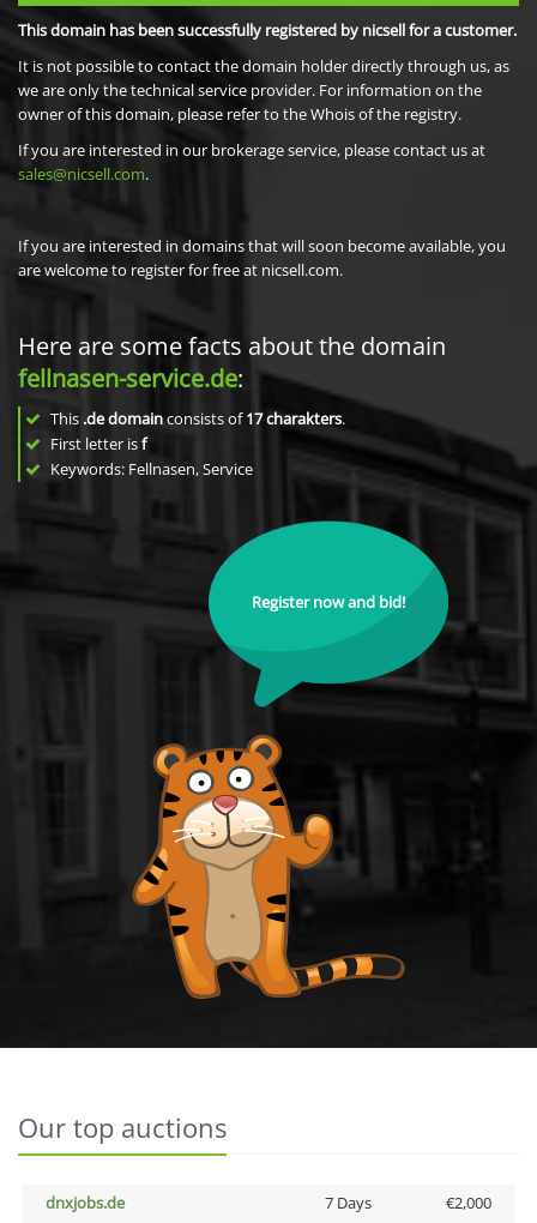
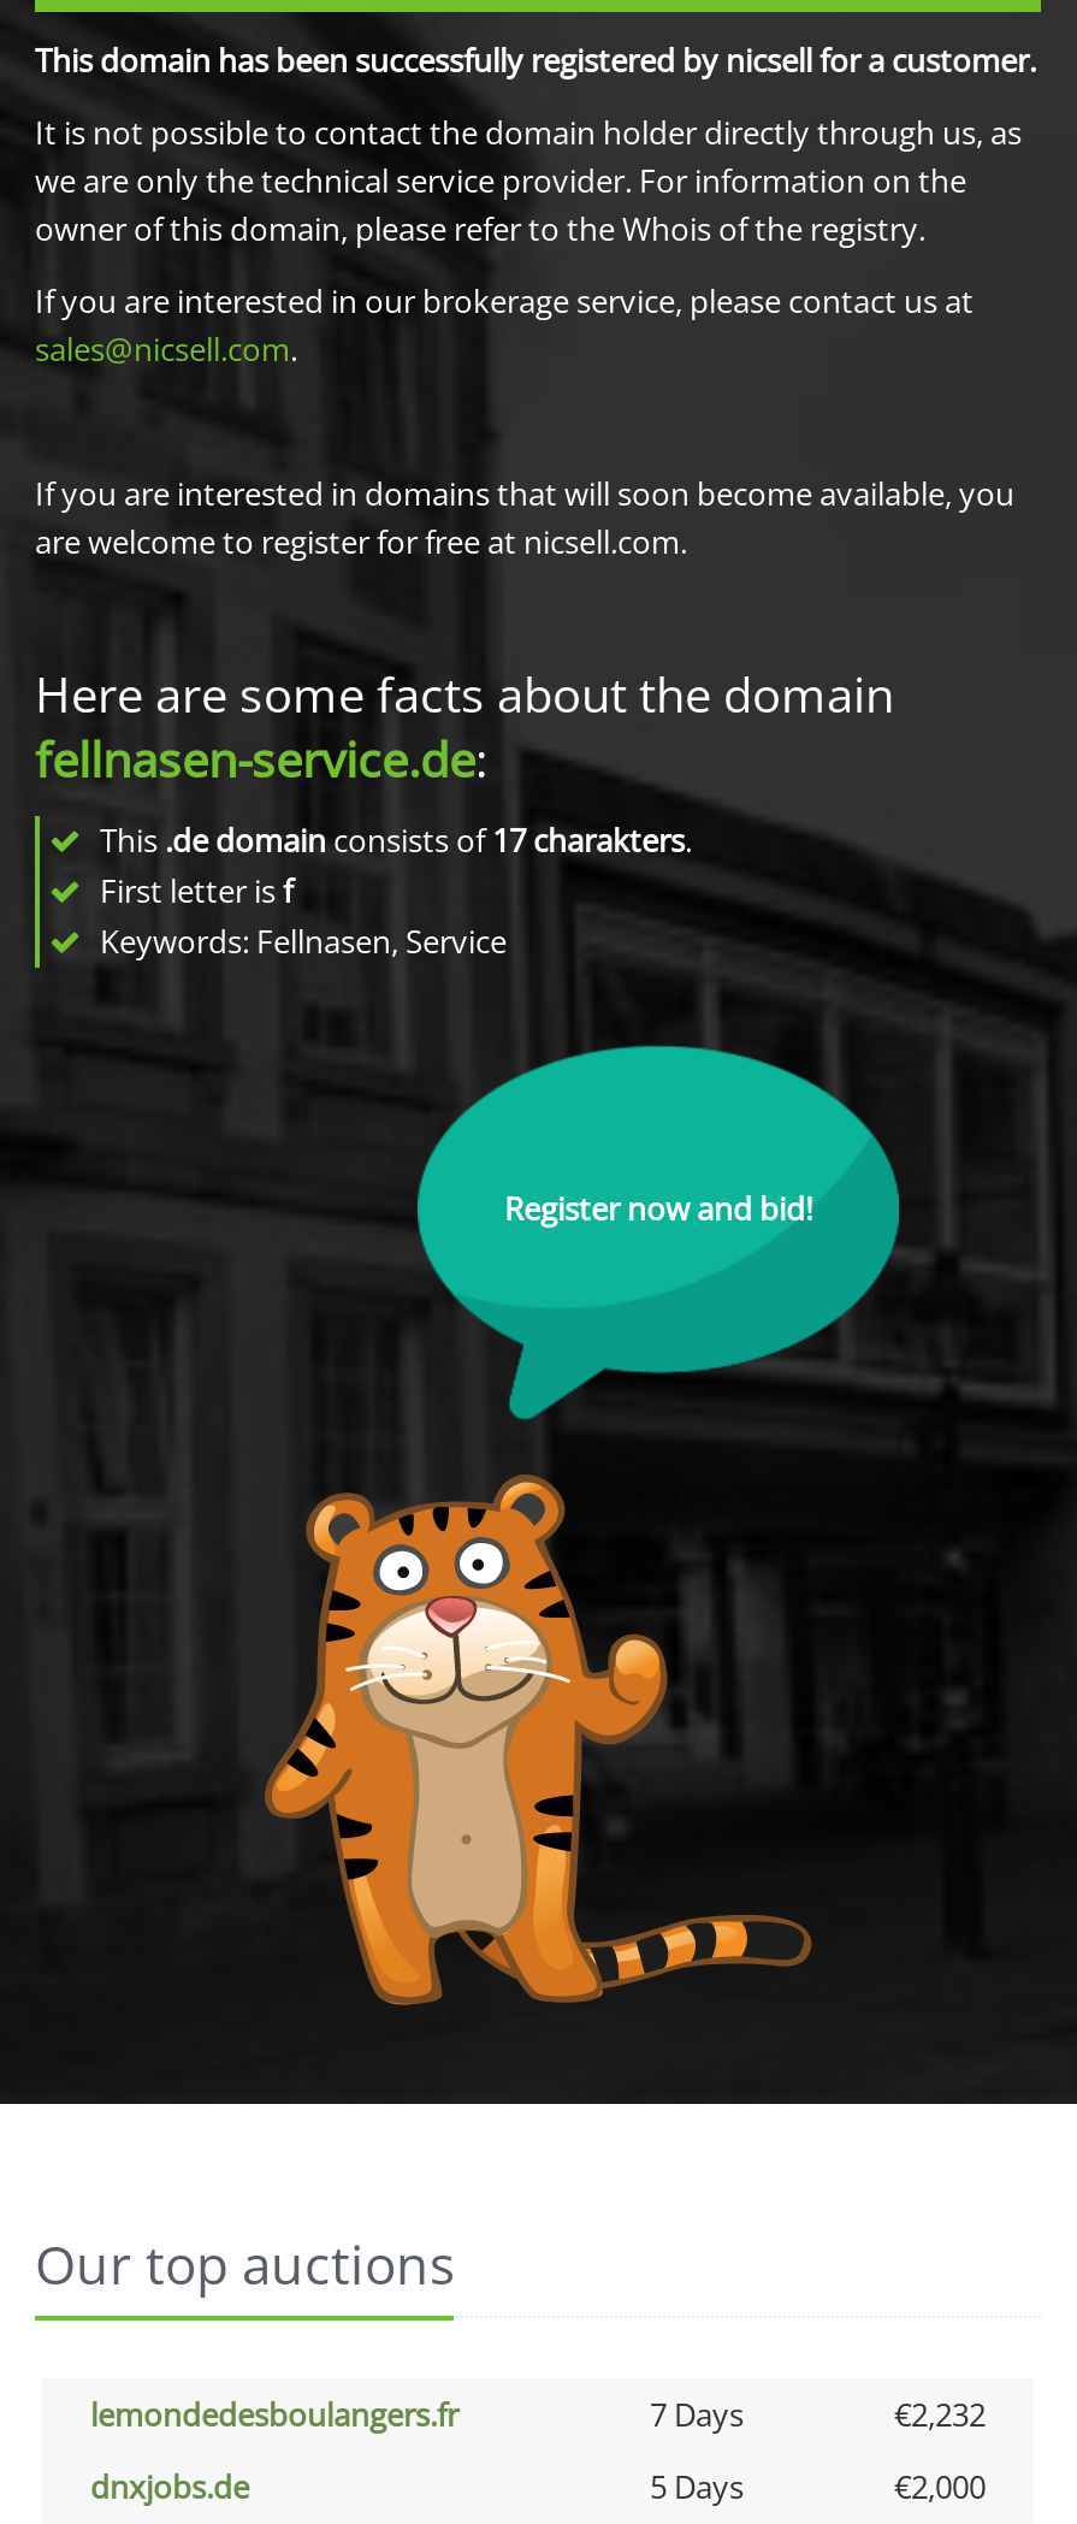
+ lemondedesboulangers.fr
+ 7 Days
+ €2,232

- 7 Days
+ 5 Days
